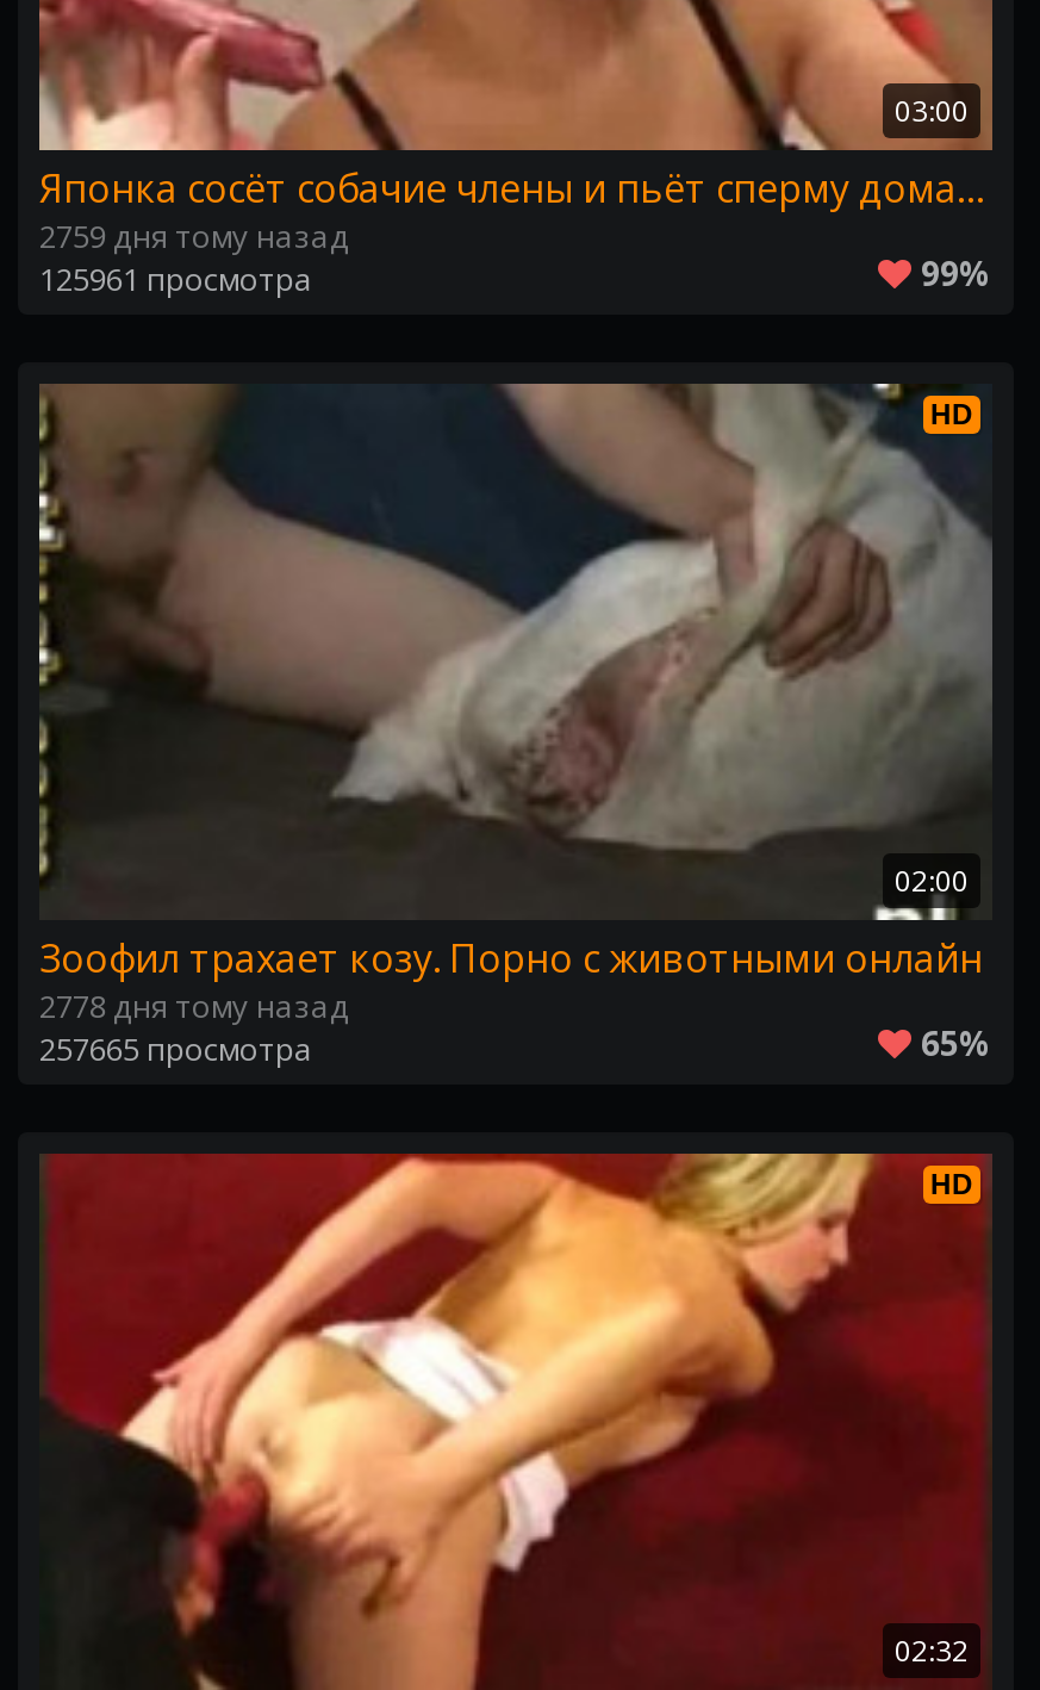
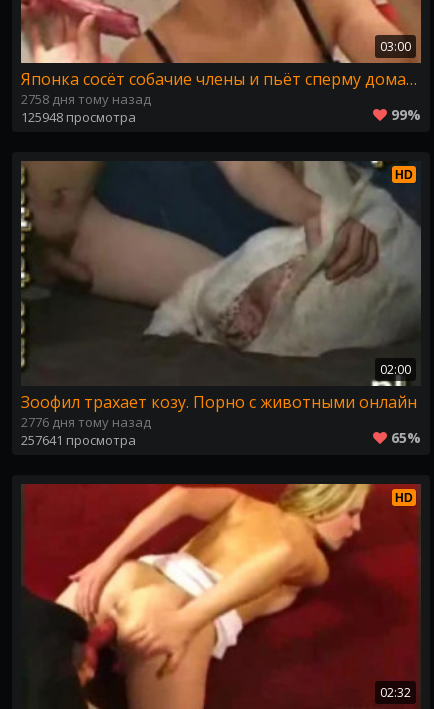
- 2759 дня тому назад
+ 2758 дня тому назад

- 125961 просмотра
+ 125948 просмотра

- 2778 дня тому назад
+ 2776 дня тому назад

- 257665 просмотра
+ 257641 просмотра
